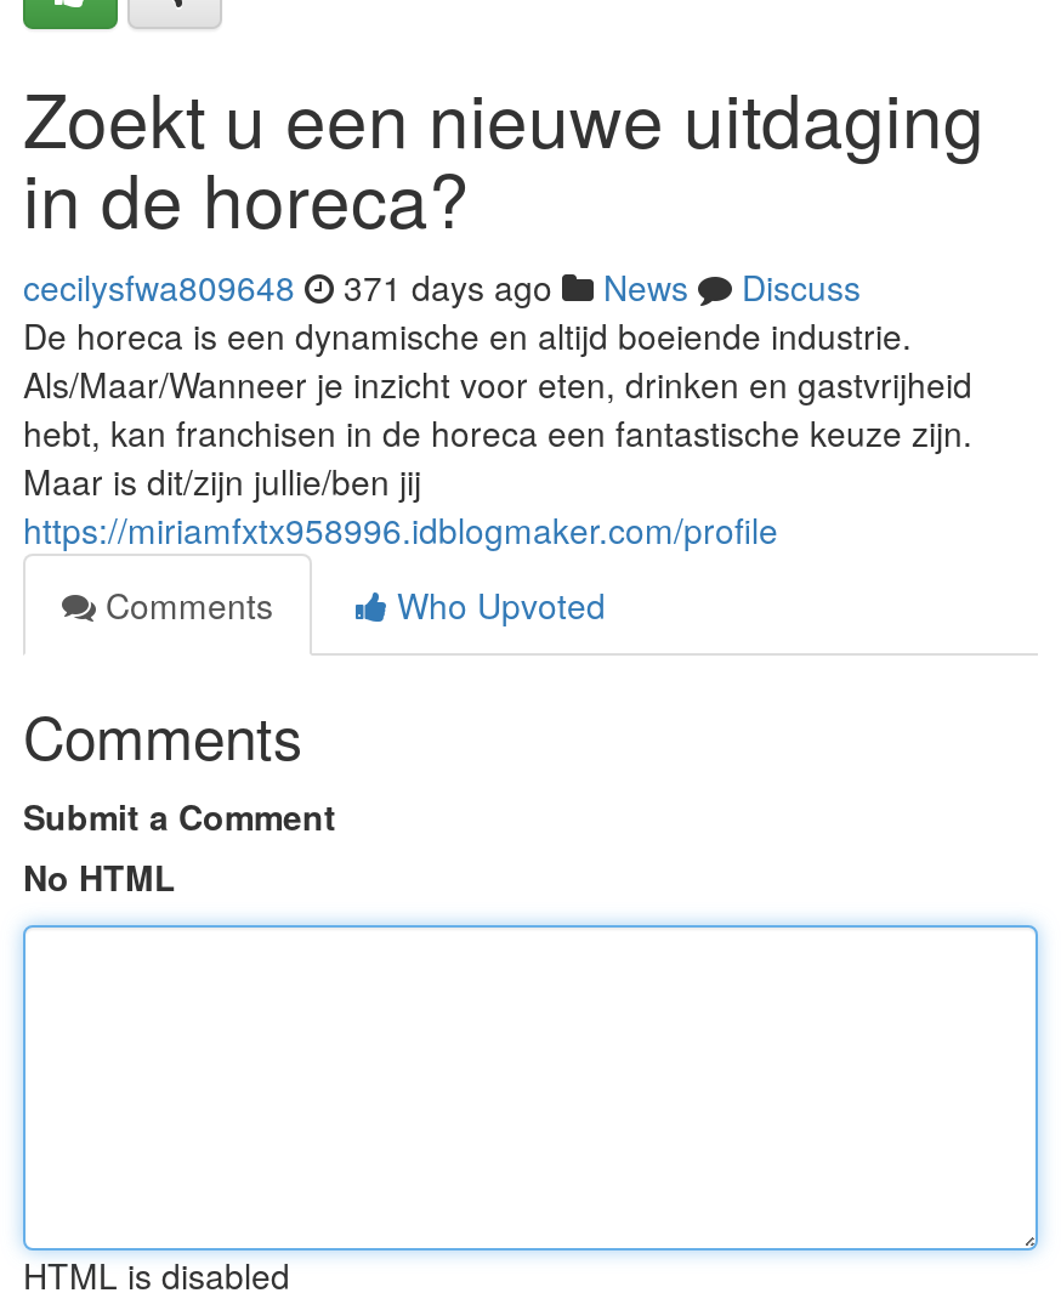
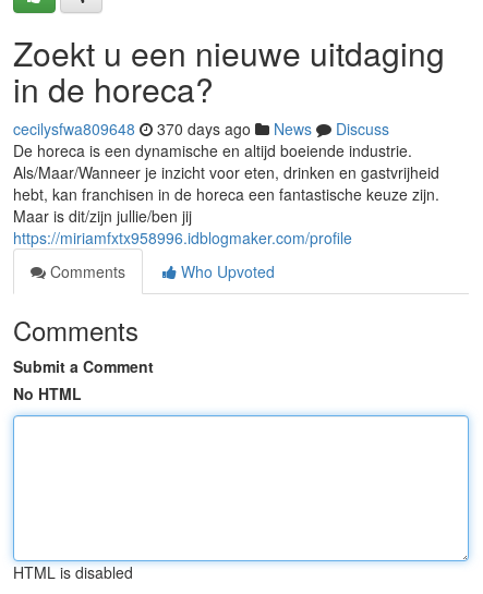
- cecilysfwa809648 371 days ago News Discuss
+ cecilysfwa809648 370 days ago News Discuss
